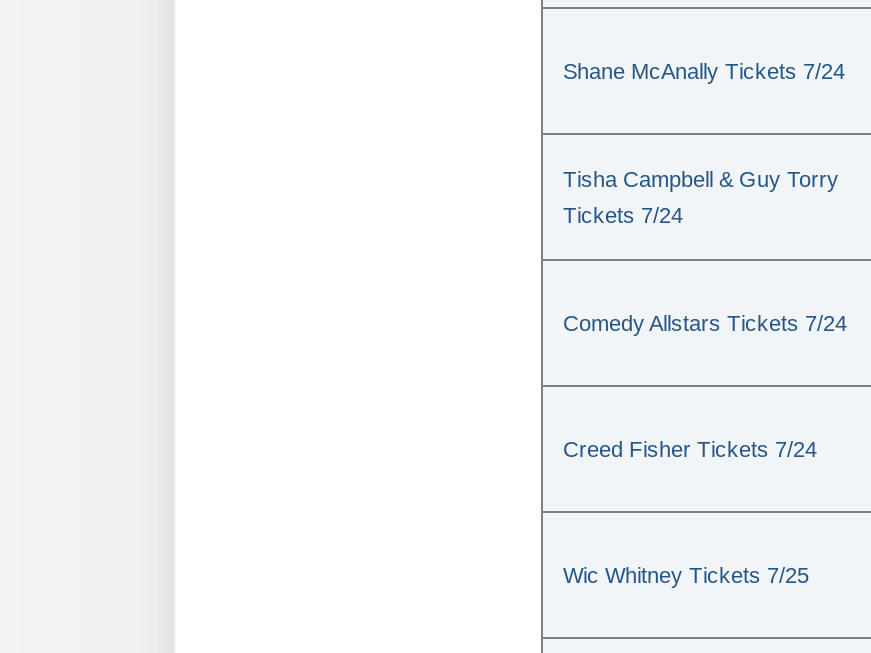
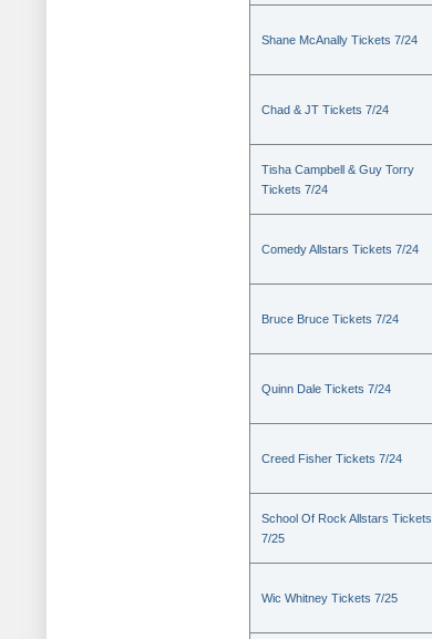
+ Chad & JT Tickets 7/24

+ Bruce Bruce Tickets 7/24

+ Quinn Dale Tickets 7/24

+ School Of Rock Allstars Tickets
+ 7/25
